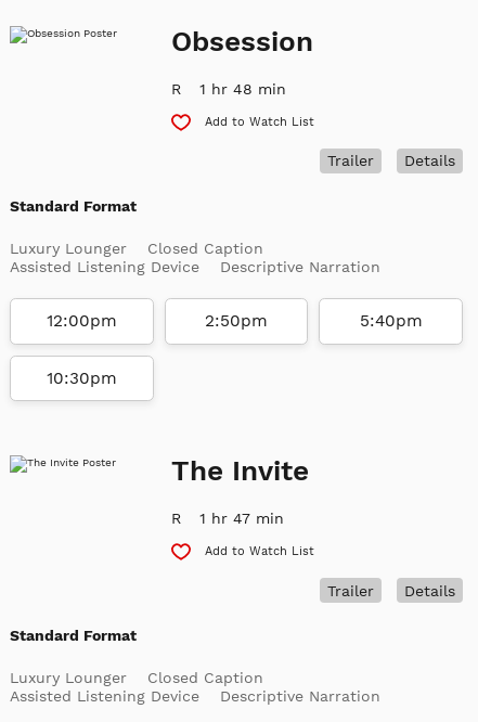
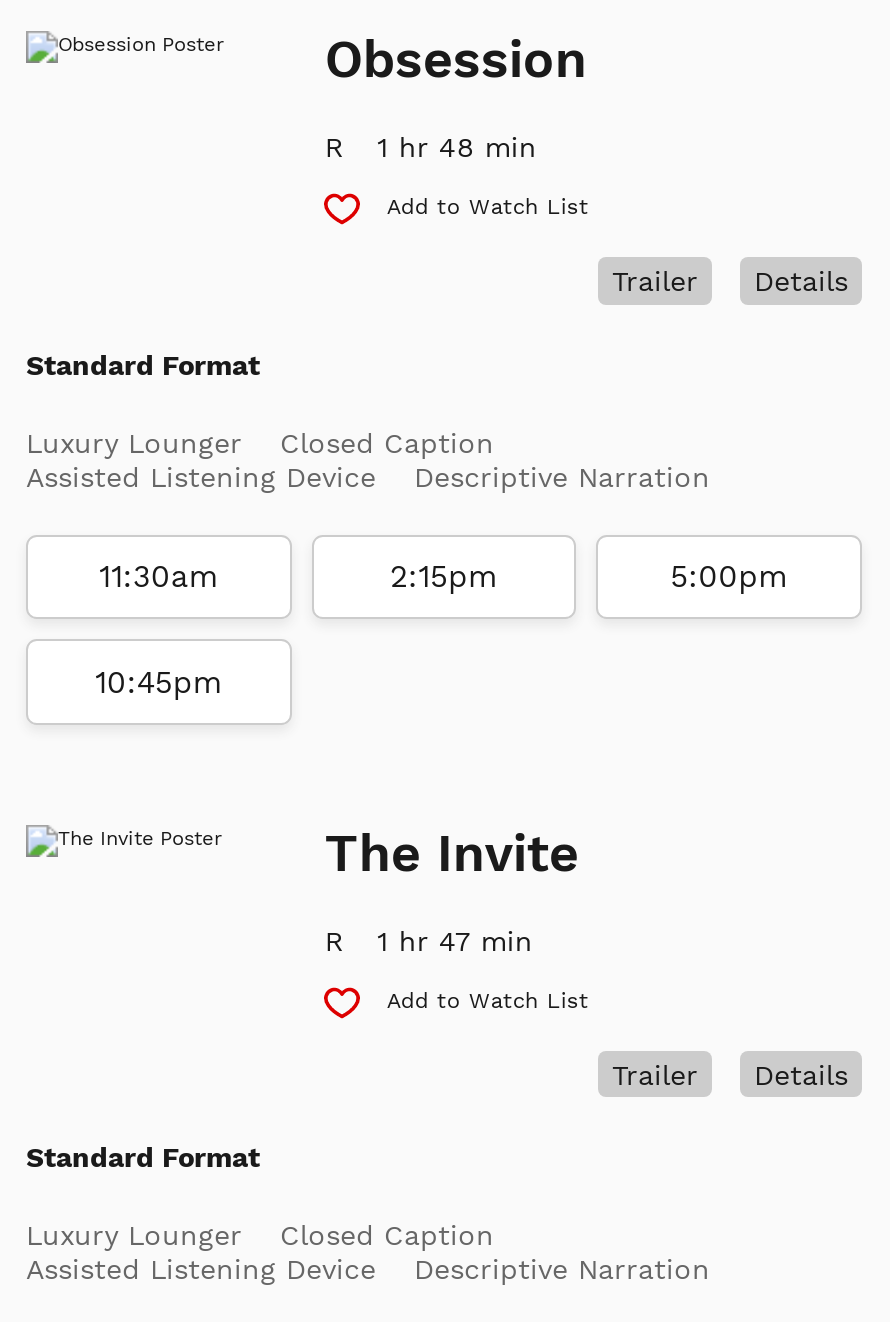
- 12:00pm
- 2:50pm
- 5:40pm
+ 11:30am
+ 2:15pm
+ 5:00pm

- 10:30pm
+ 10:45pm
